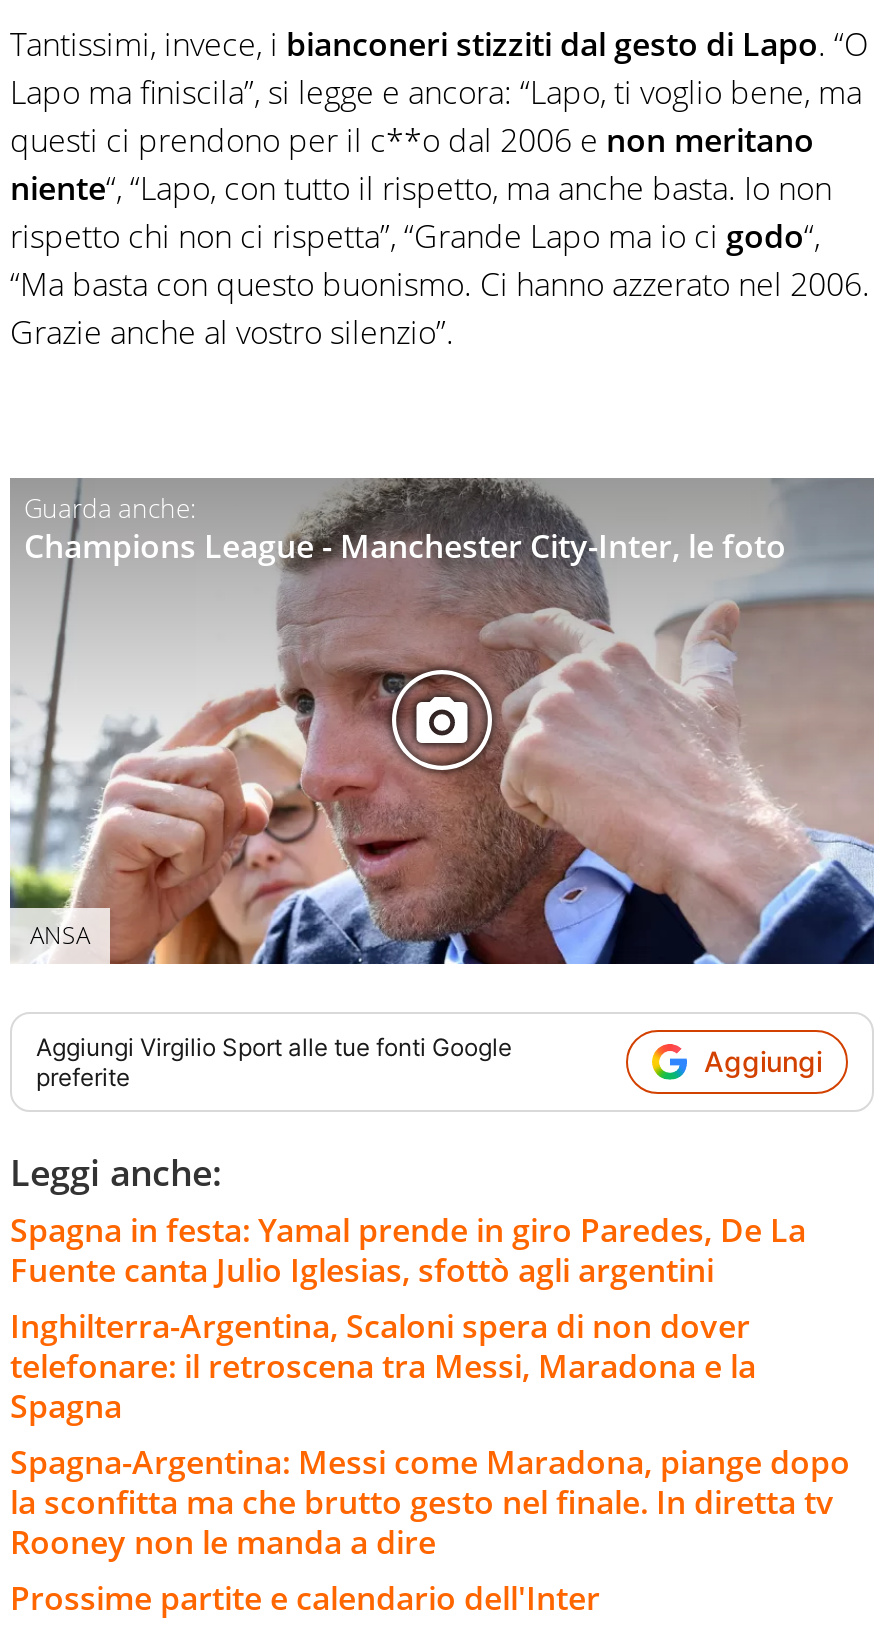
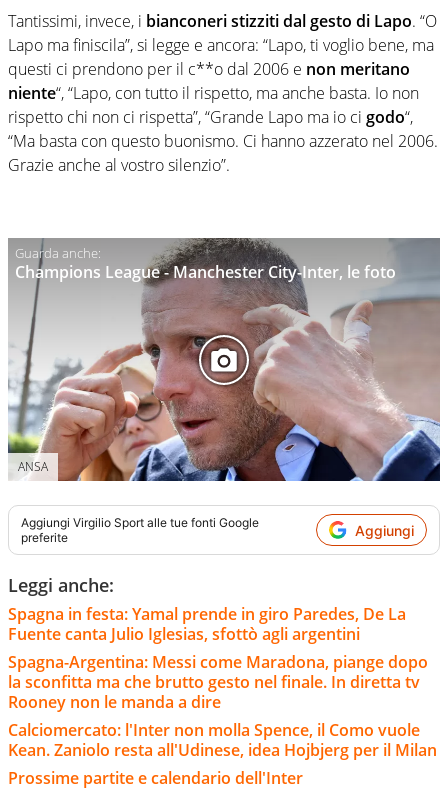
- Inghilterra-Argentina, Scaloni spera di non dover
- telefonare: il retroscena tra Messi, Maradona e la
- Spagna

moved up: Spagna-Argentina: Messi come Maradona, piange dopo | la sconfitta ma che brutto gesto nel finale. In diretta tv | Rooney non le manda a dire

+ Calciomercato: l'Inter non molla Spence, il Como vuole
+ Kean. Zaniolo resta all'Udinese, idea Hojbjerg per il Milan
